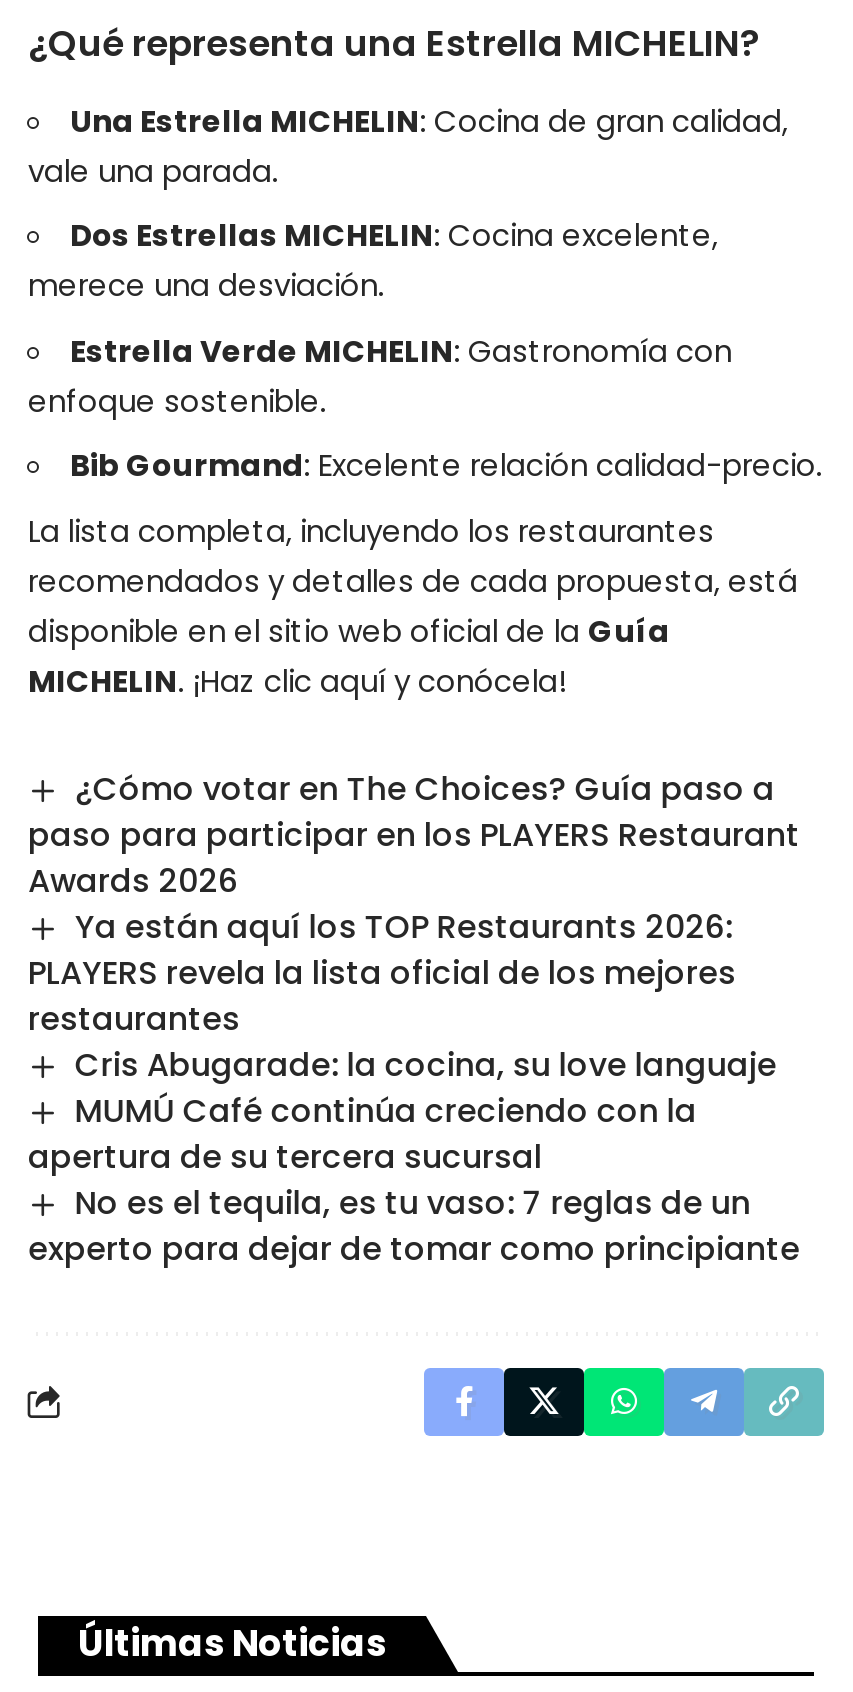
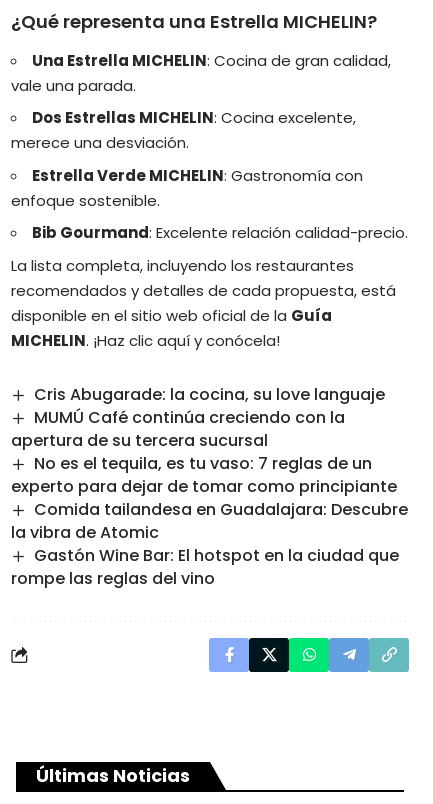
- ¿Cómo votar en The Choices? Guía paso a
- paso para participar en los PLAYERS Restaurant
- Awards 2026
- Ya están aquí los TOP Restaurants 2026:
- PLAYERS revela la lista oficial de los mejores
- restaurantes

moved up: Cris Abugarade: la cocina, su love languaje | MUMÚ Café continúa creciendo con la | apertura de su tercera sucursal | No es el tequila, es tu vaso: 7 reglas de un | experto para dejar de tomar como principiante

+ Comida tailandesa en Guadalajara: Descubre
+ la vibra de Atomic
+ Gastón Wine Bar: El hotspot en la ciudad que
+ rompe las reglas del vino
